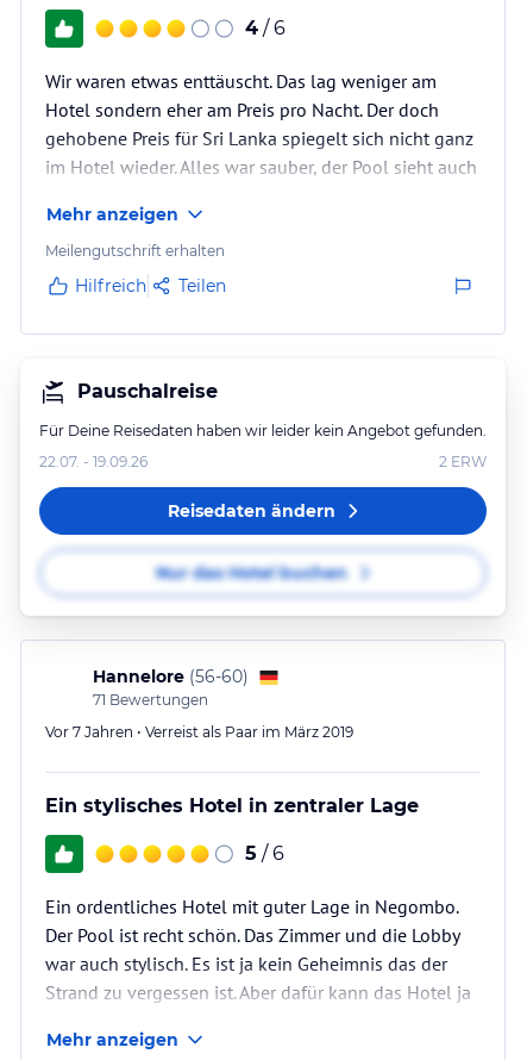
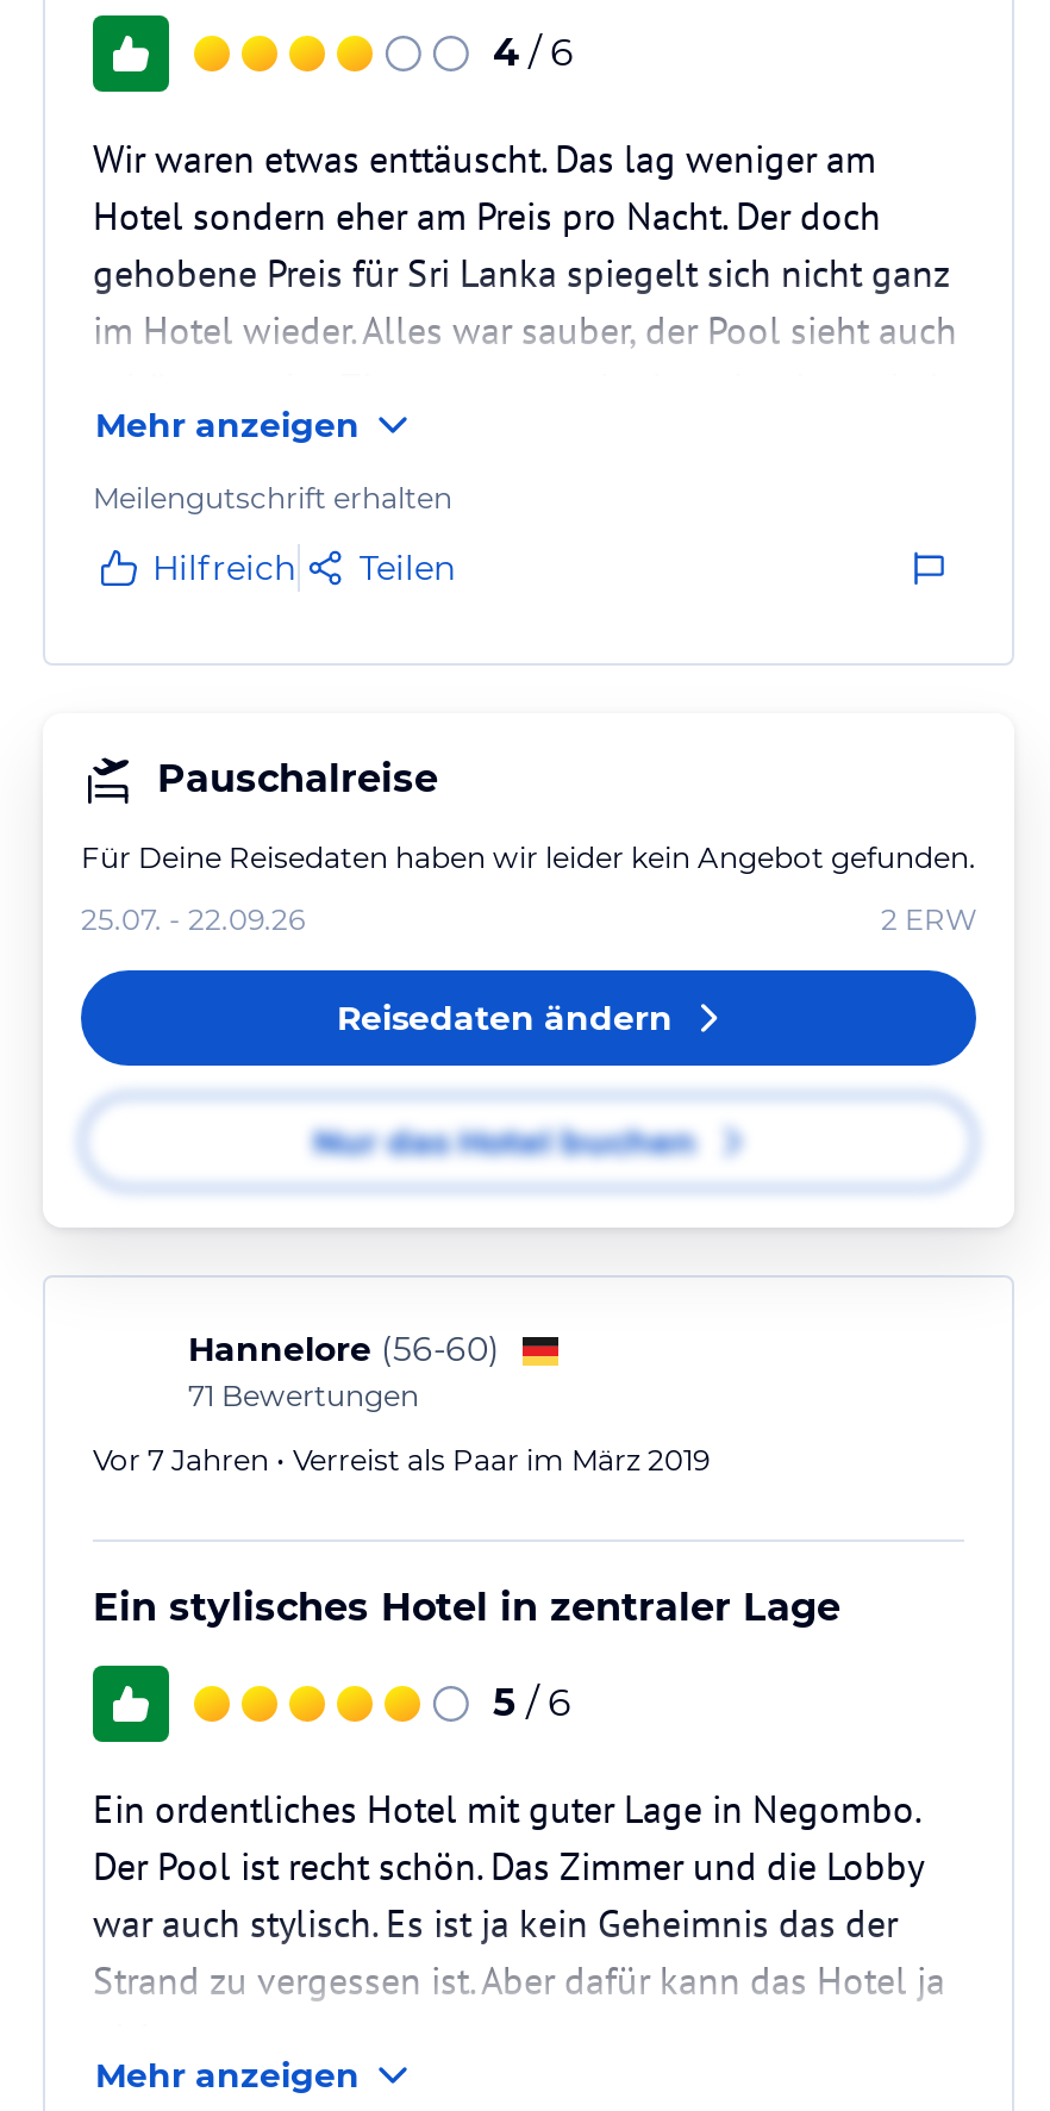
- 22.07. - 19.09.26
+ 25.07. - 22.09.26
